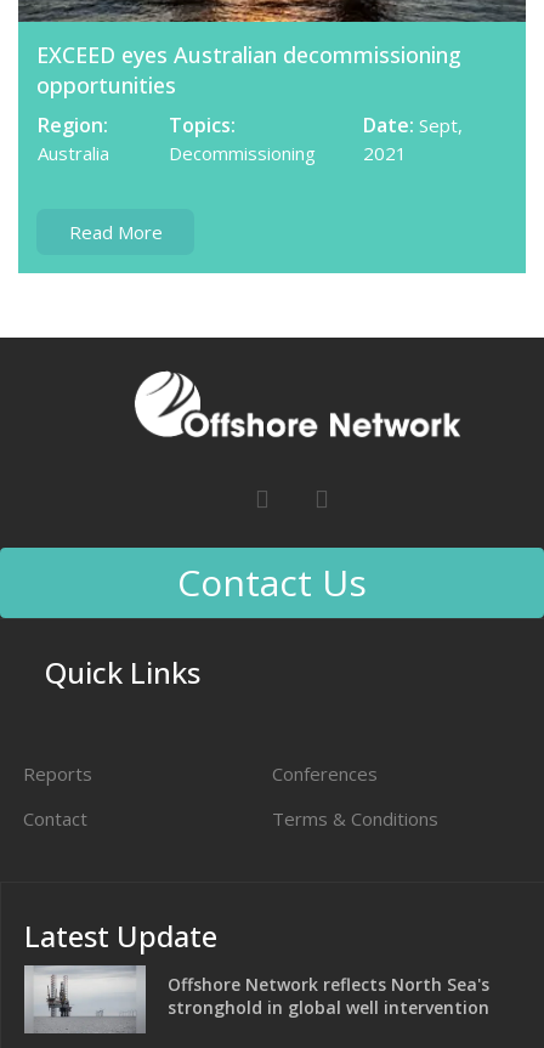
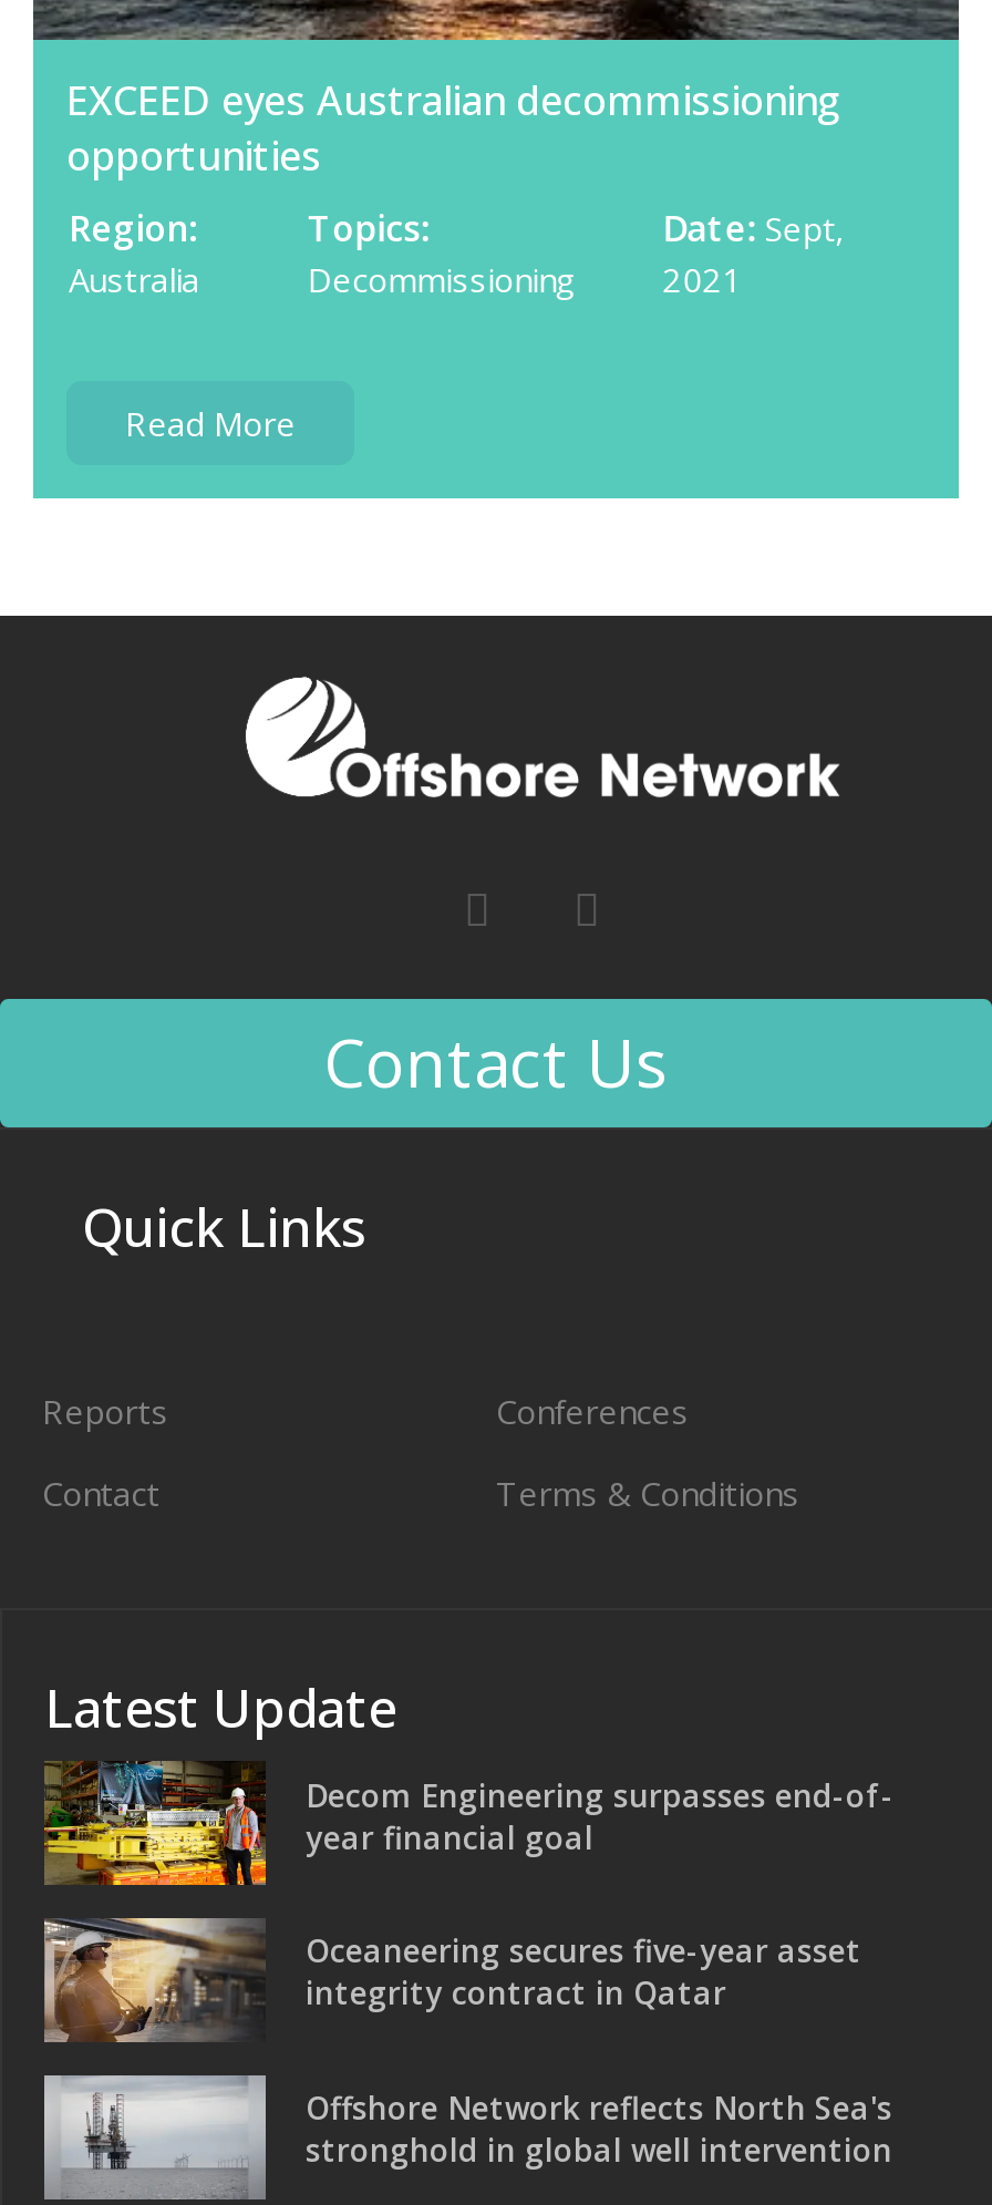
+ [image]

+ [image]
+ Decom Engineering surpasses end-of-
+ year financial goal
+ Oceaneering secures five-year asset
+ integrity contract in Qatar
